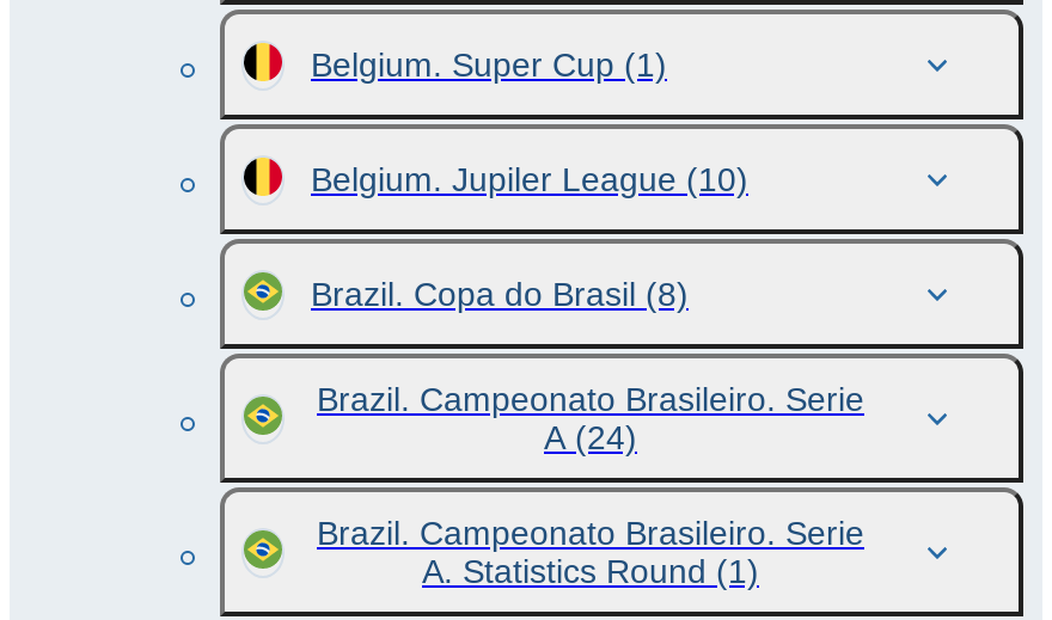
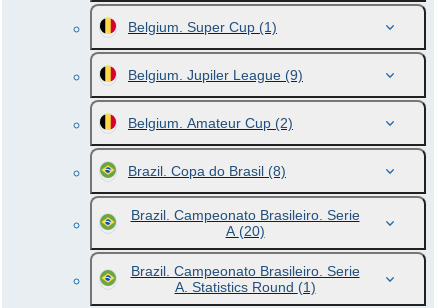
- Belgium. Jupiler League (10)
+ Belgium. Jupiler League (9)
+ Belgium. Amateur Cup (2)

- A (24)
+ A (20)
